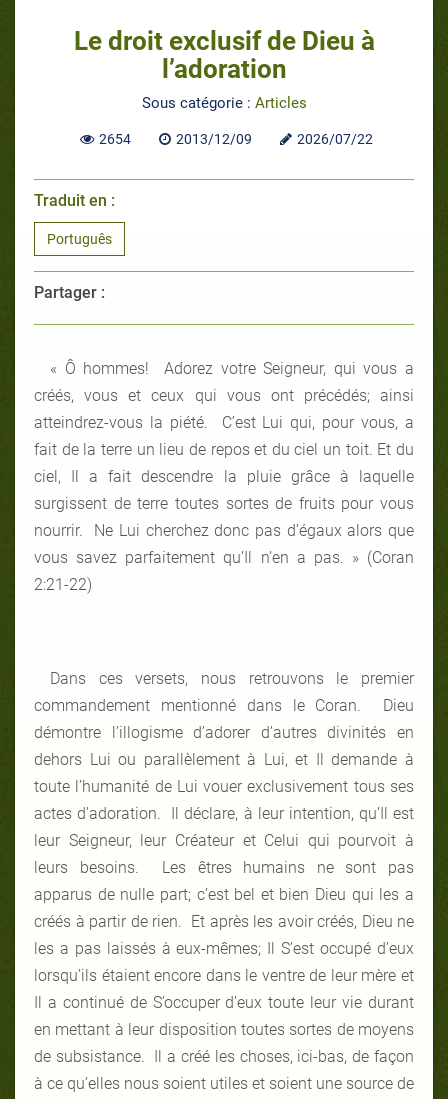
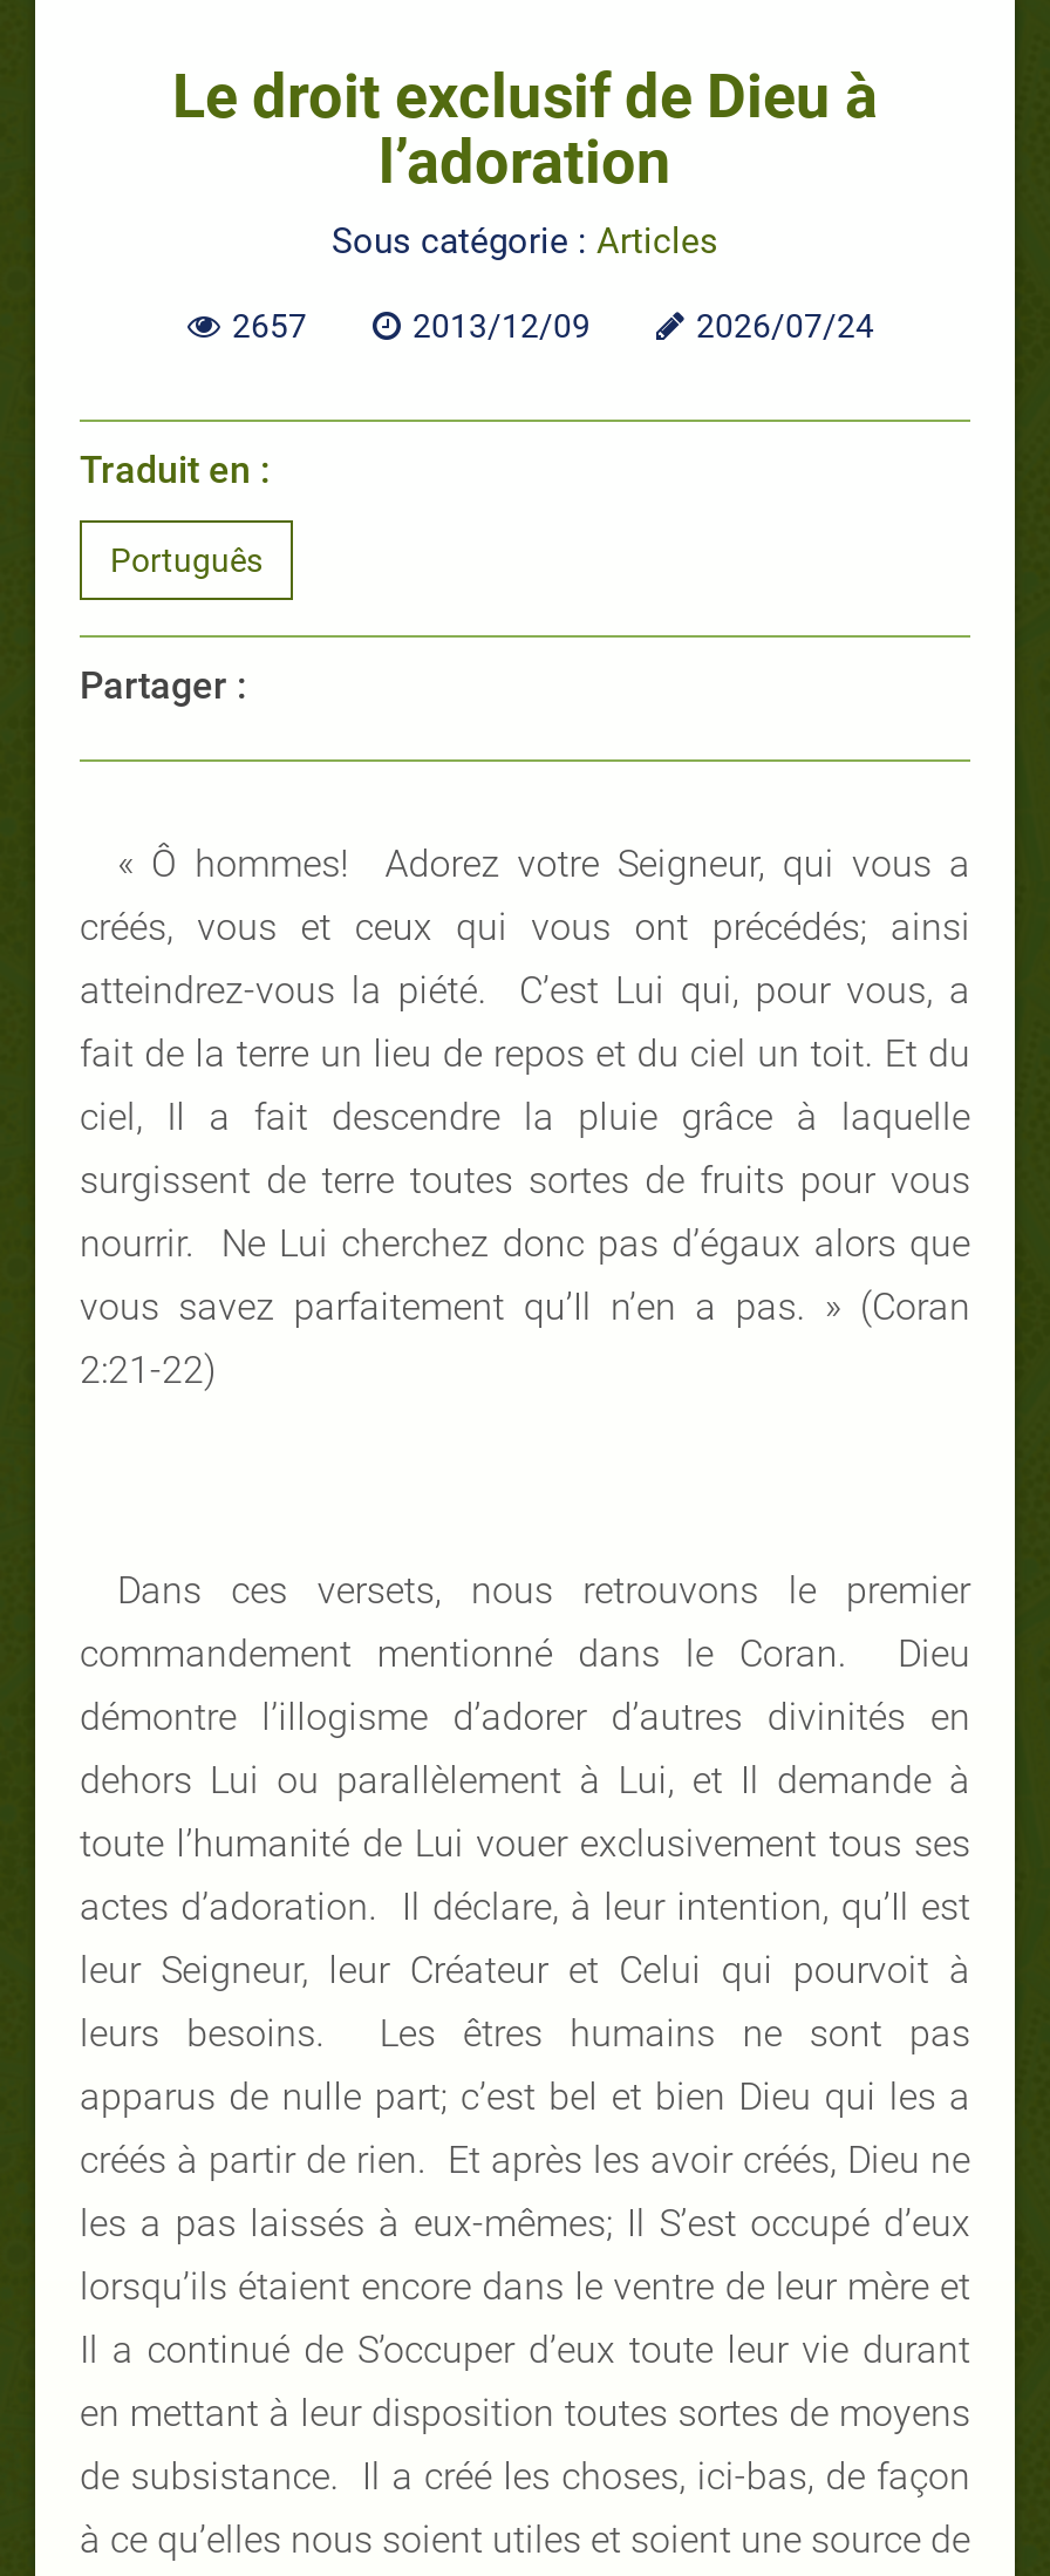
- 2654
+ 2657

- 2026/07/22
+ 2026/07/24
